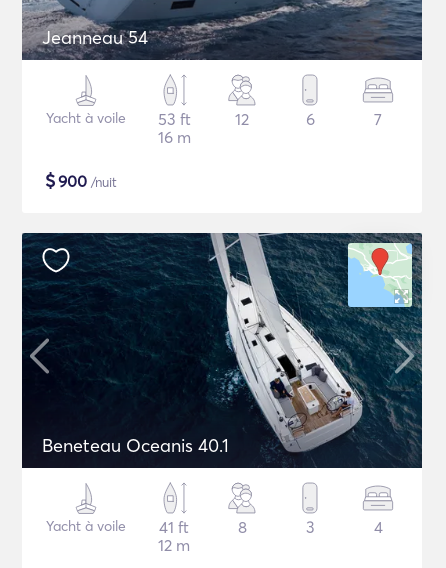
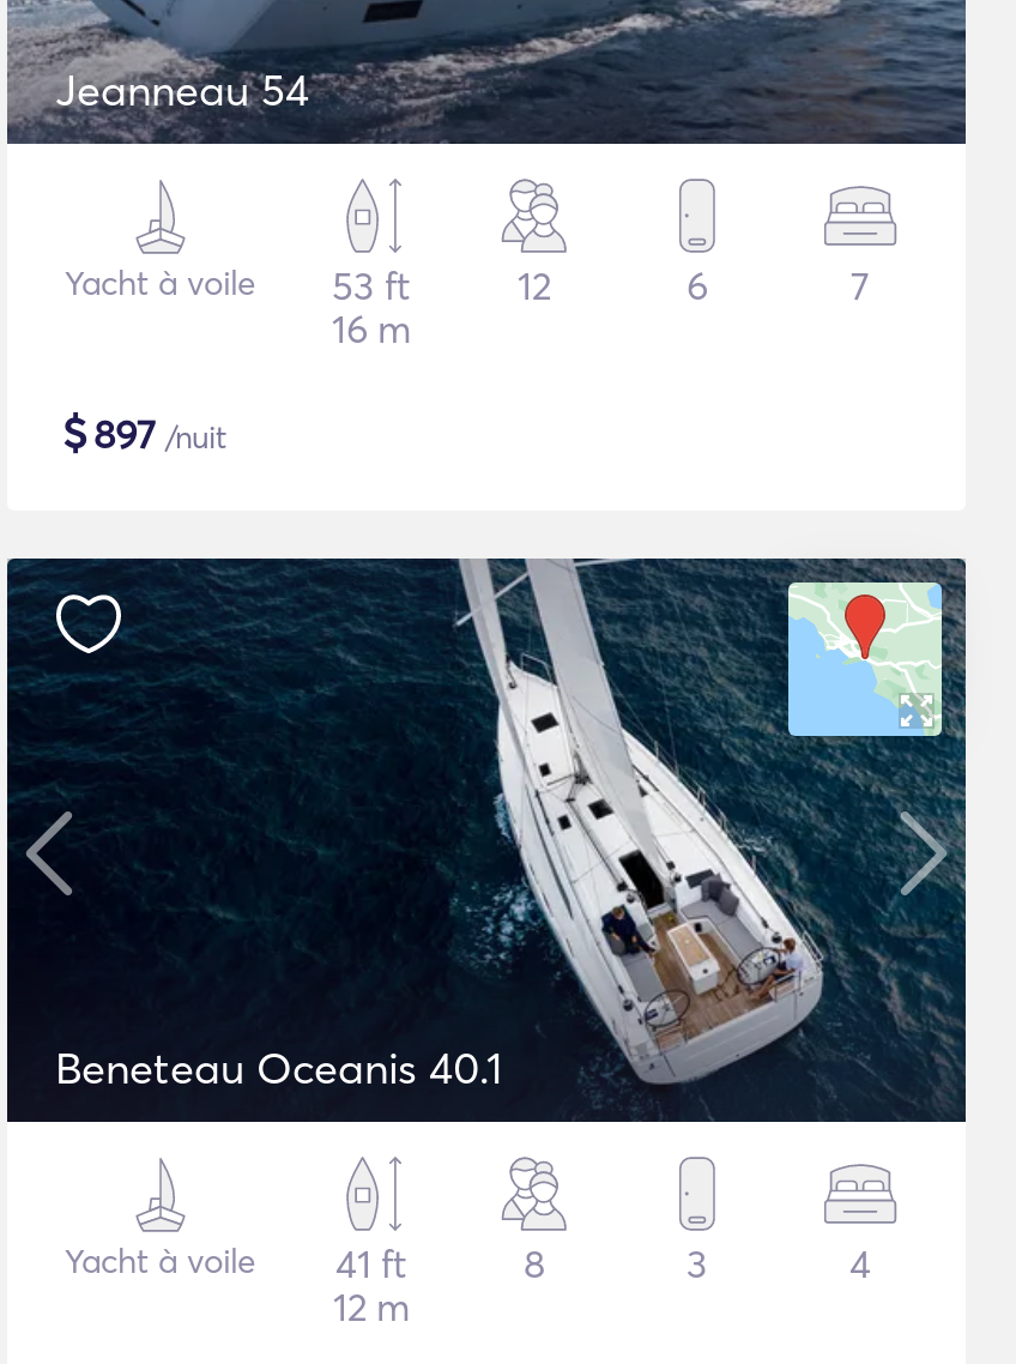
- $900 /nuit
+ $897 /nuit
